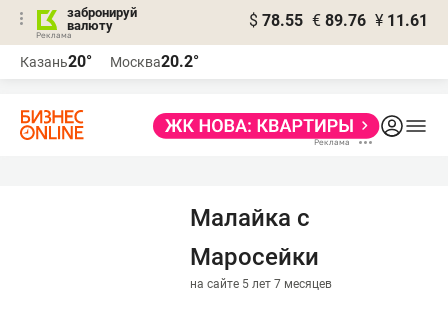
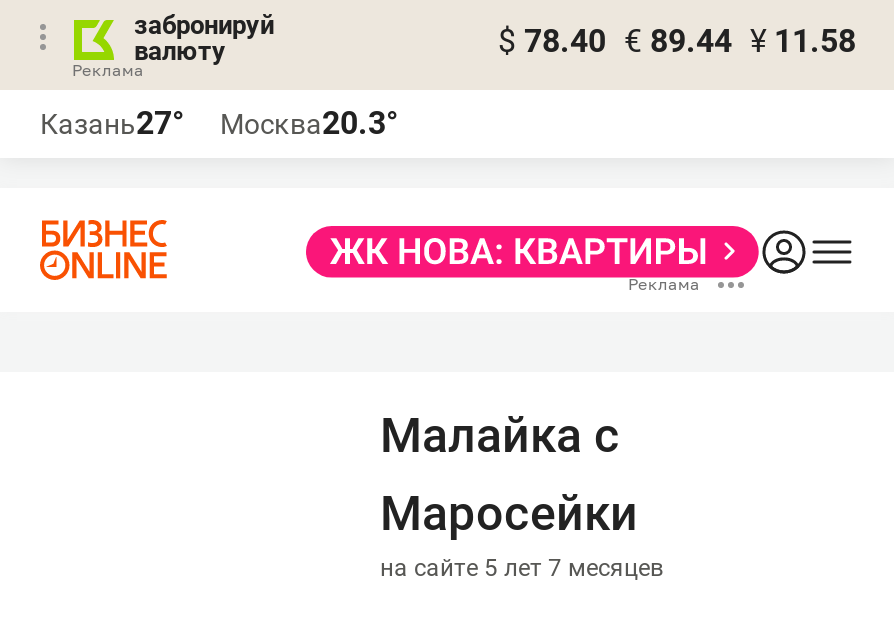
- $ 78.55 € 89.76 ¥ 11.61
+ $ 78.40 € 89.44 ¥ 11.58

- Казань20°
+ Казань27°

- Москва20.2°
+ Москва20.3°
